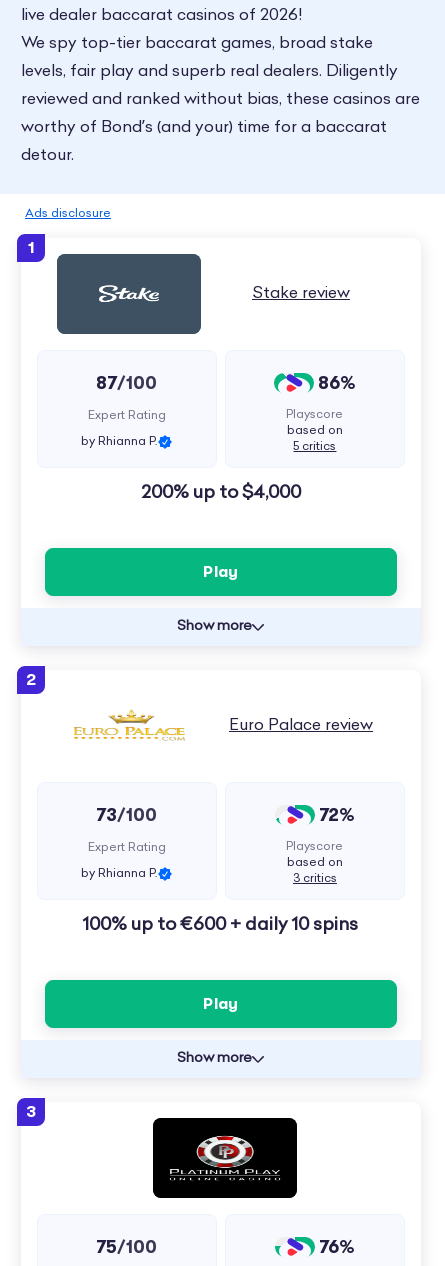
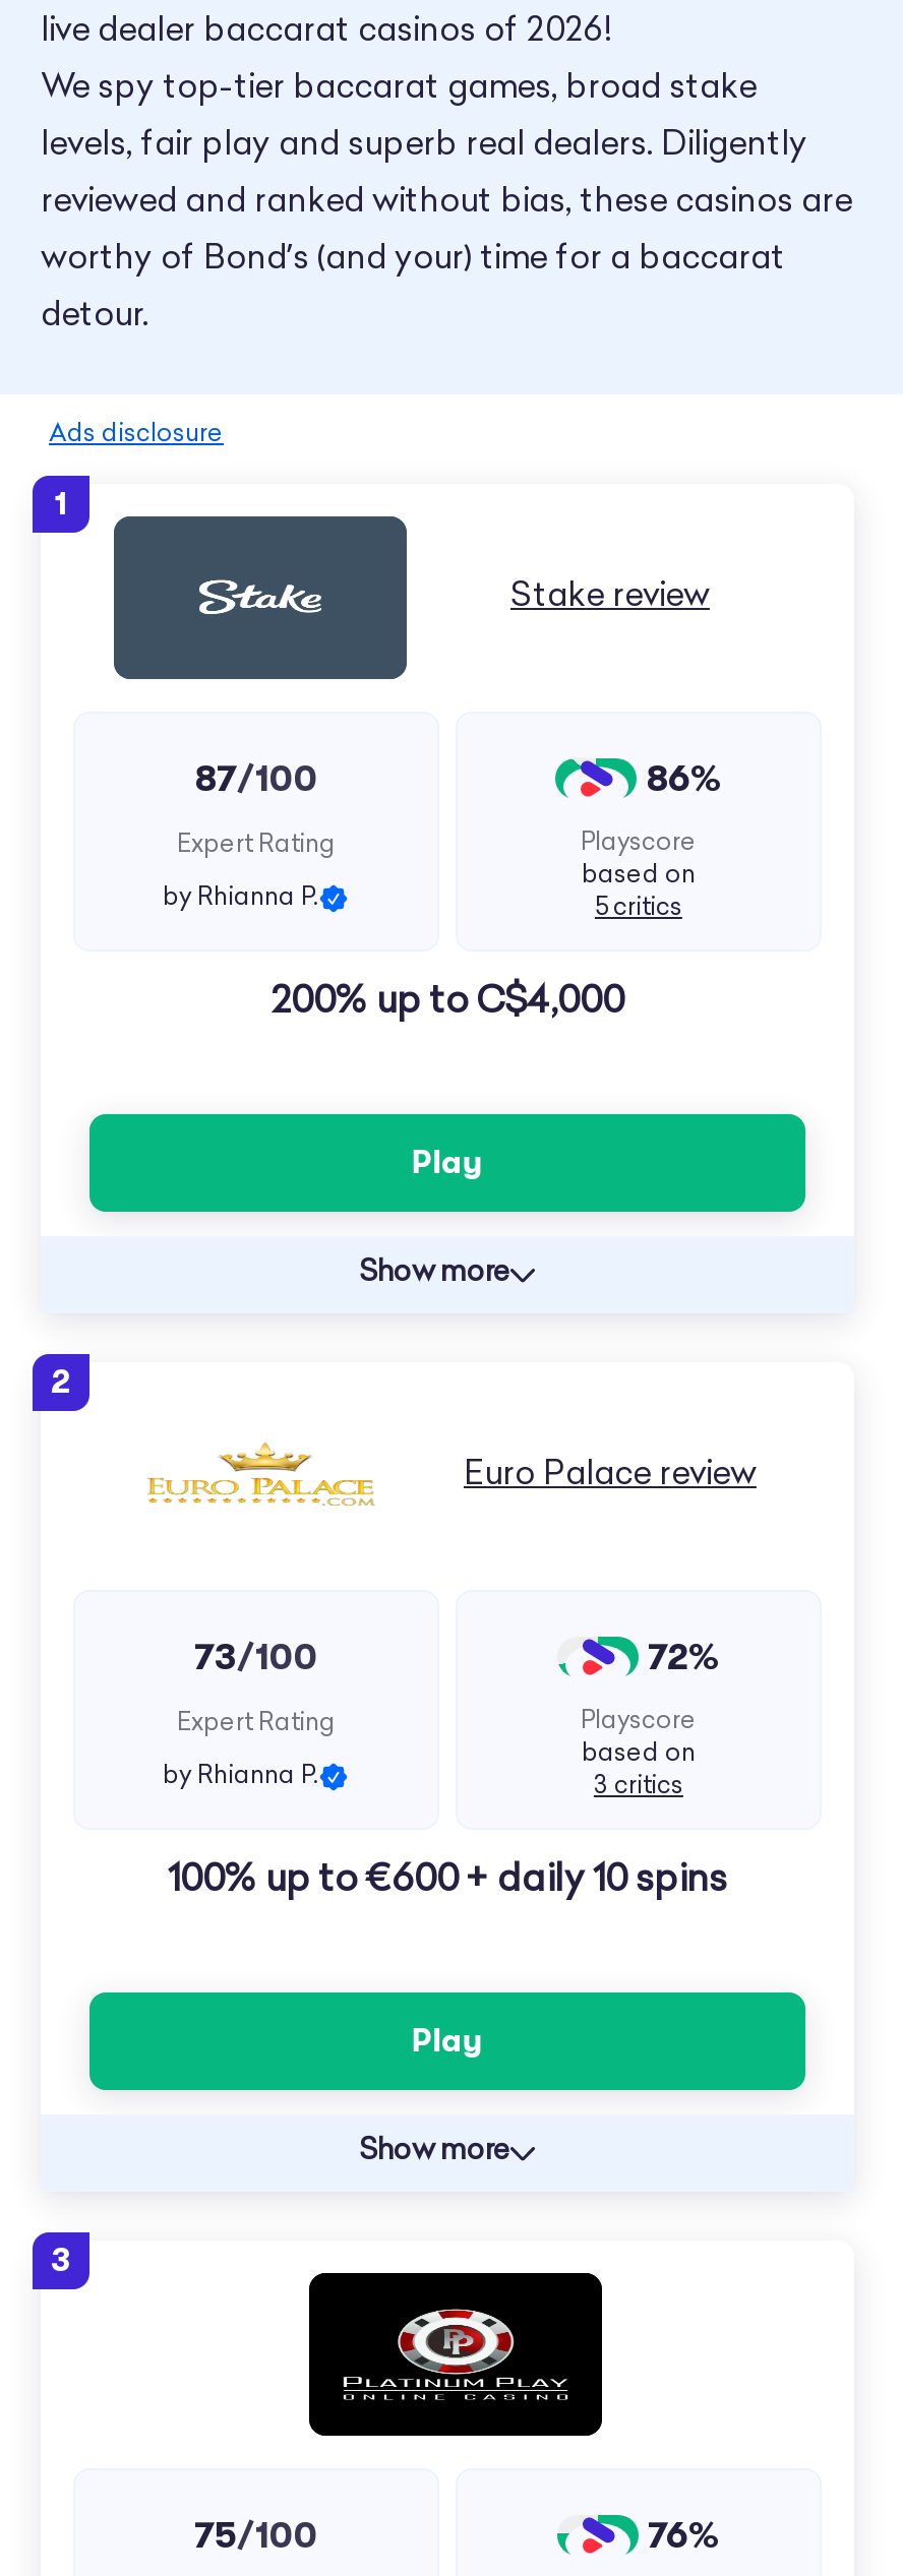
- 200% up to $4,000
+ 200% up to C$4,000
